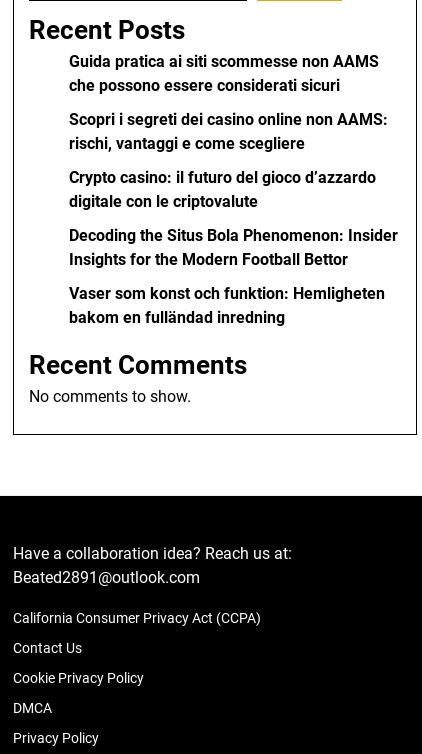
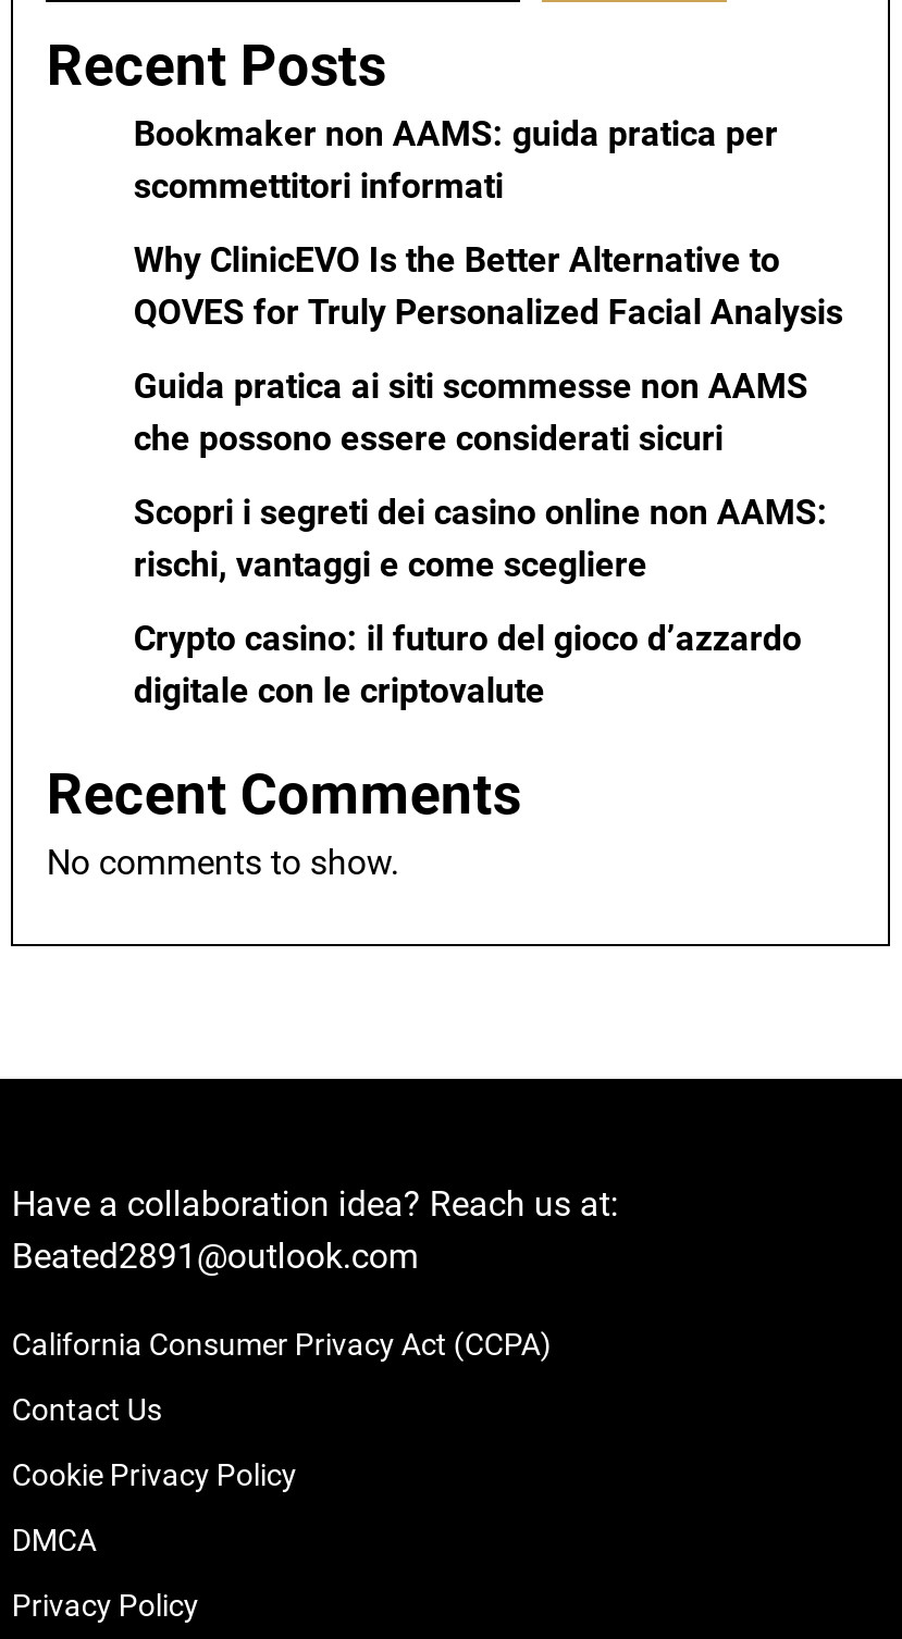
+ Bookmaker non AAMS: guida pratica per
+ scommettitori informati
+ Why ClinicEVO Is the Better Alternative to
+ QOVES for Truly Personalized Facial Analysis

moved down: Guida pratica ai siti scommesse non AAMS | che possono essere considerati sicuri | Scopri i segreti dei casino online non AAMS: | rischi, vantaggi e come scegliere | Crypto casino: il futuro del gioco d’azzardo | digitale con le criptovalute

- Decoding the Situs Bola Phenomenon: Insider
- Insights for the Modern Football Bettor
- Vaser som konst och funktion: Hemligheten
- bakom en fulländad inredning
